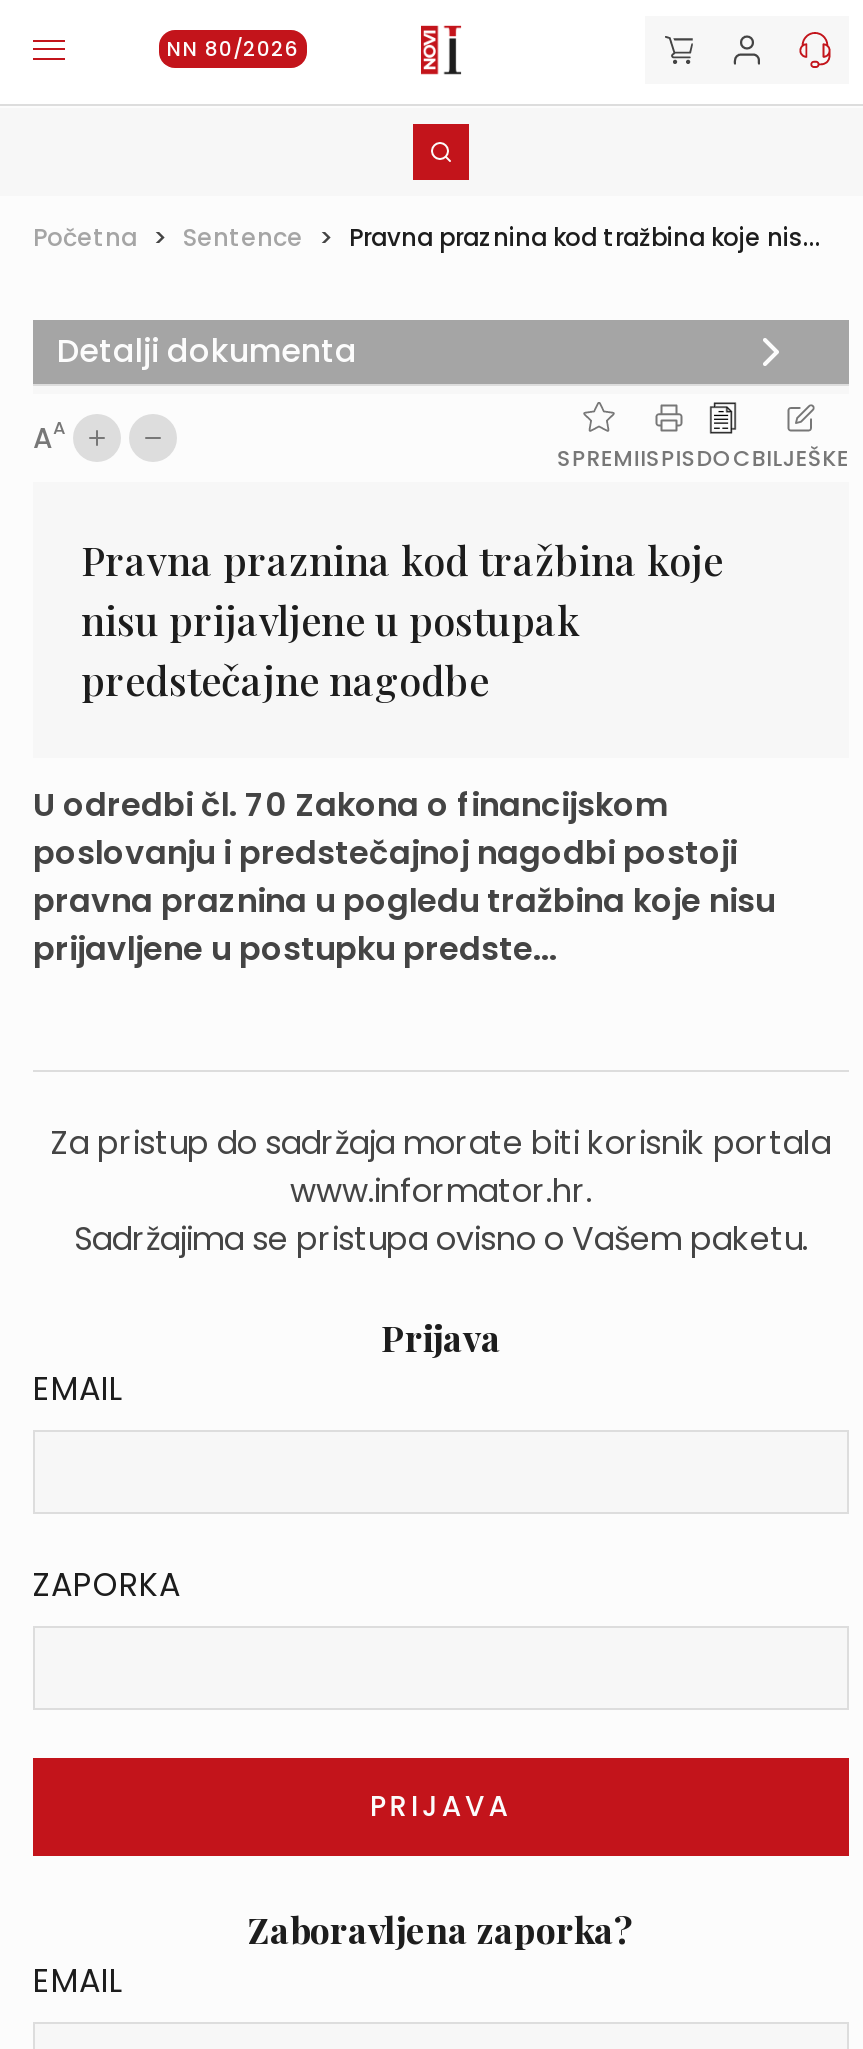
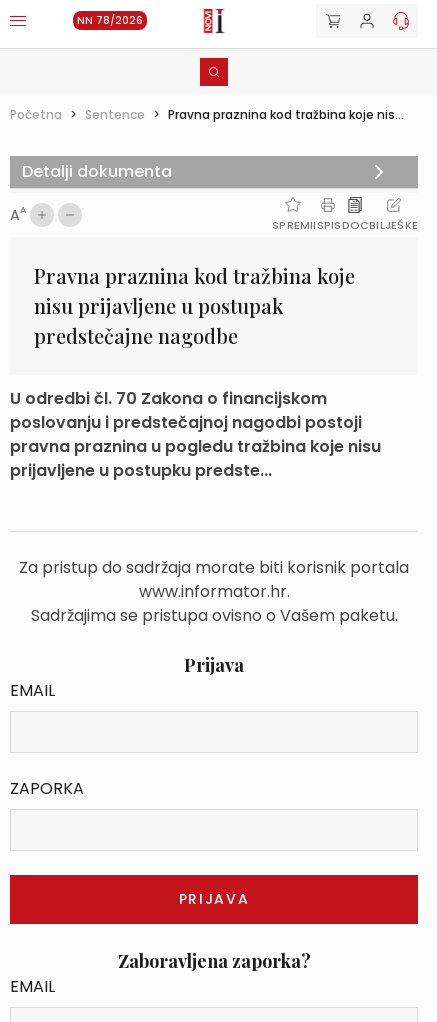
- NN 80/2026
+ NN 78/2026
